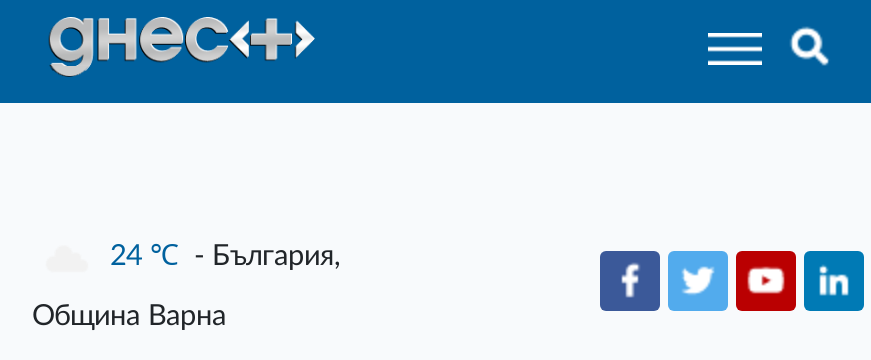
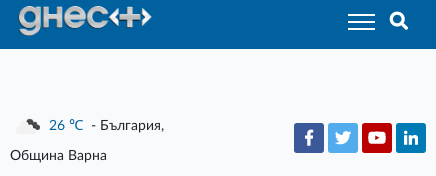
- 24 ℃ - България,
+ 26 ℃ - България,
